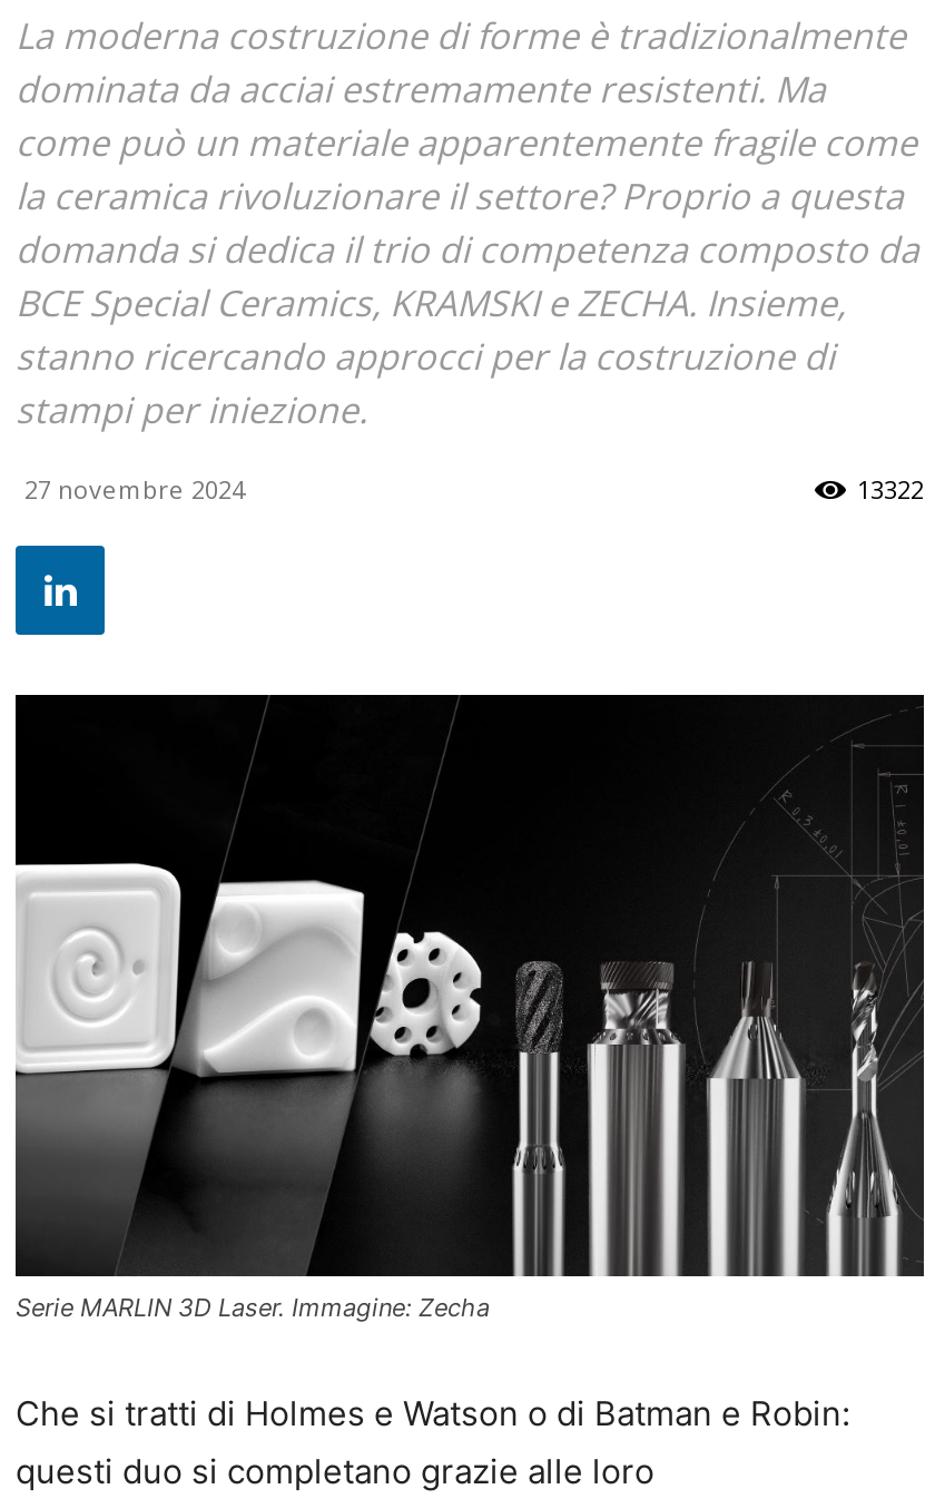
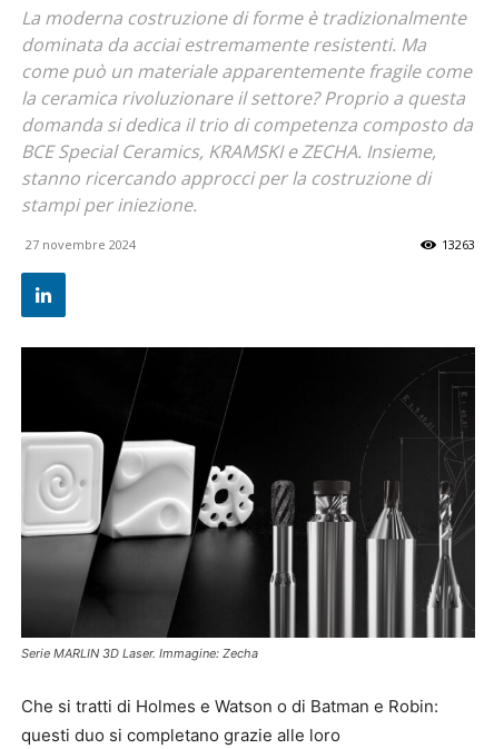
- 13322
+ 13263
